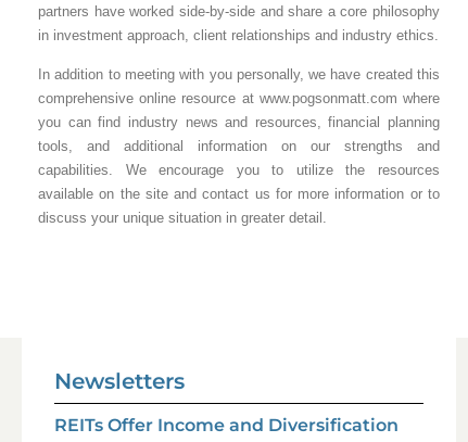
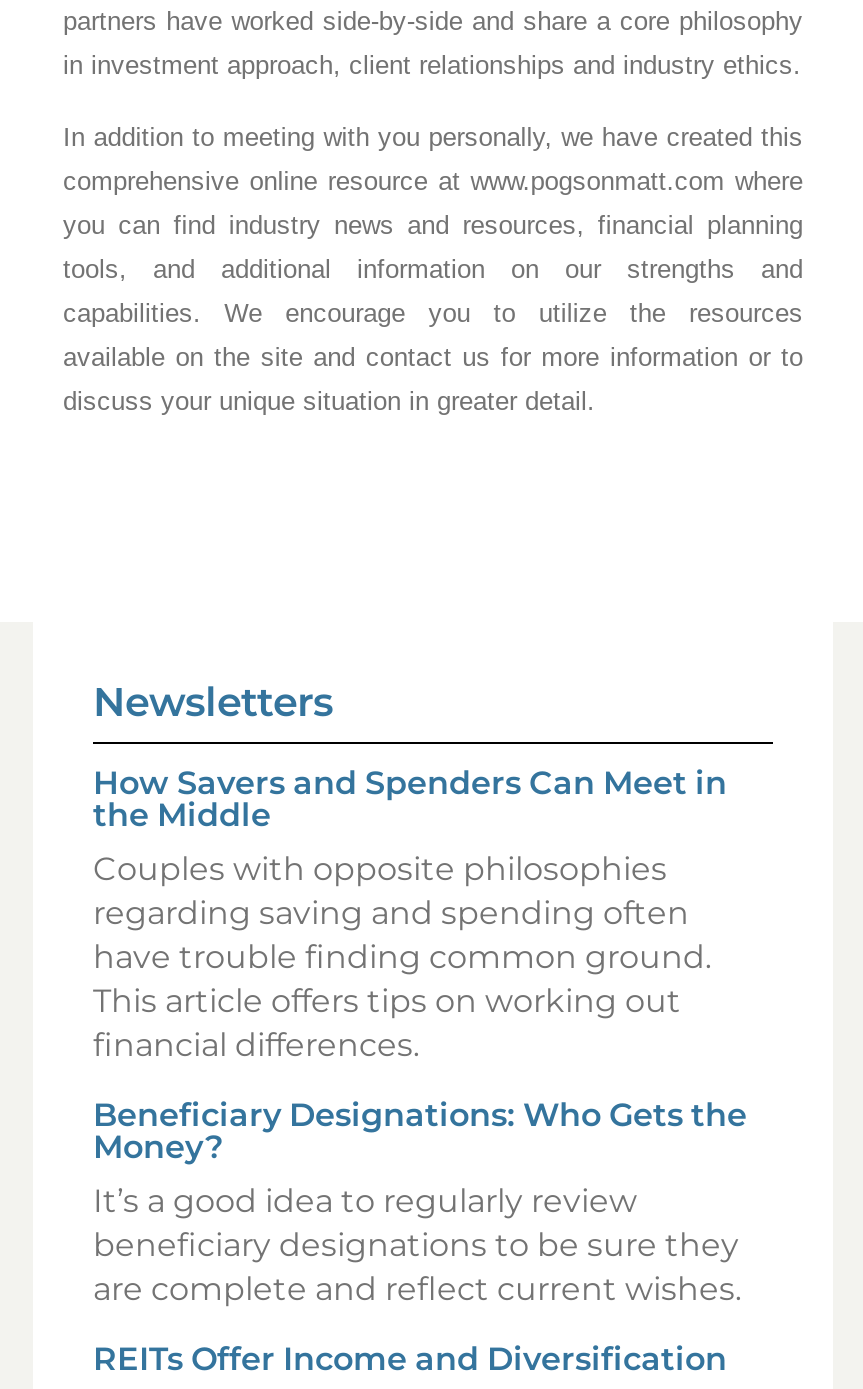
+ How Savers and Spenders Can Meet in
+ the Middle
+ Couples with opposite philosophies
+ regarding saving and spending often
+ have trouble finding common ground.
+ This article offers tips on working out
+ financial differences.
+ Beneficiary Designations: Who Gets the
+ Money?
+ It’s a good idea to regularly review
+ beneficiary designations to be sure they
+ are complete and reflect current wishes.
